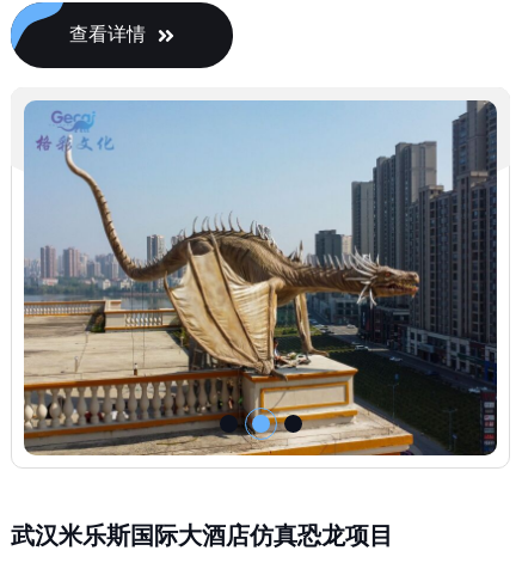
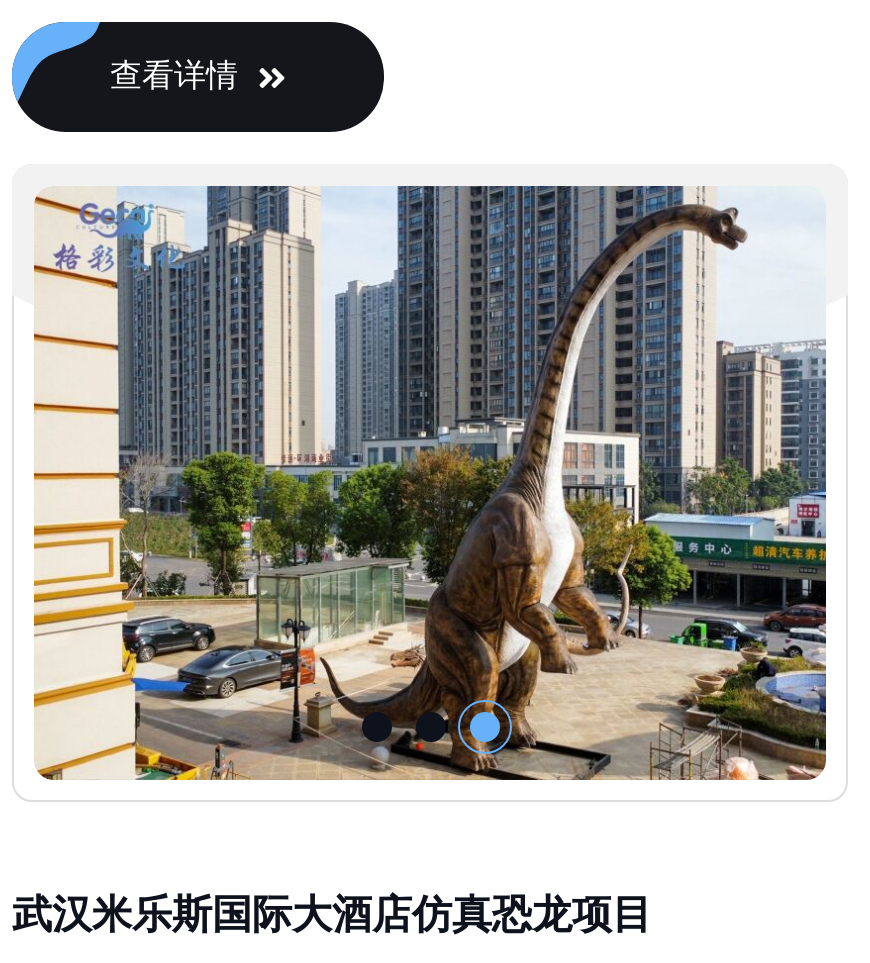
- [image]
+ [image]
